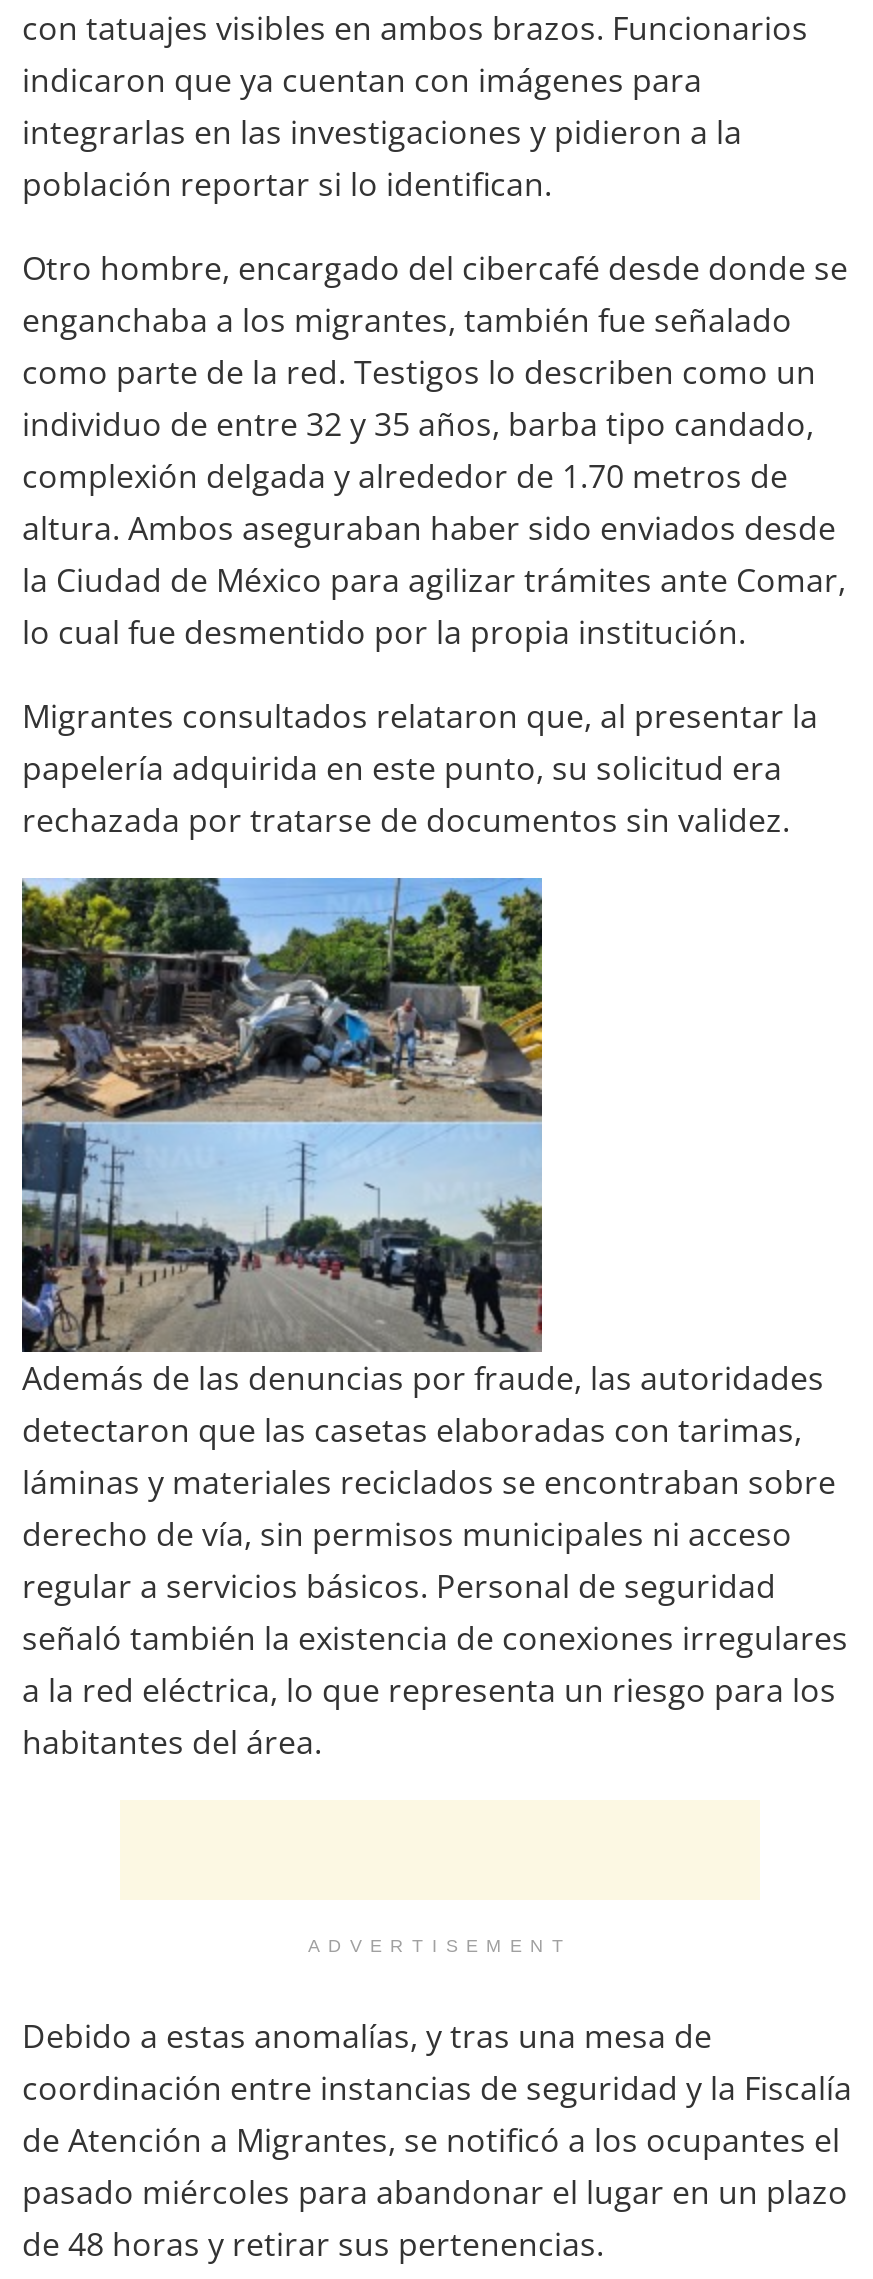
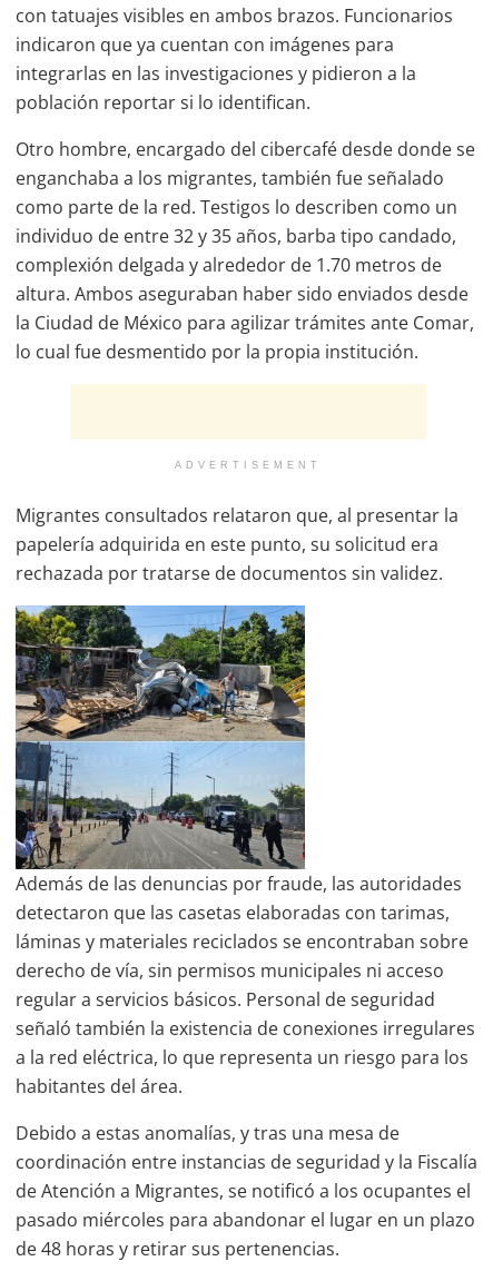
moved down: [image] | Migrantes consultados relataron que, al presentar la | papelería adquirida en este punto, su solicitud era | ... | a la red eléctrica, lo que representa un riesgo para los | habitantes del área.

moved up: ADVERTISEMENT
